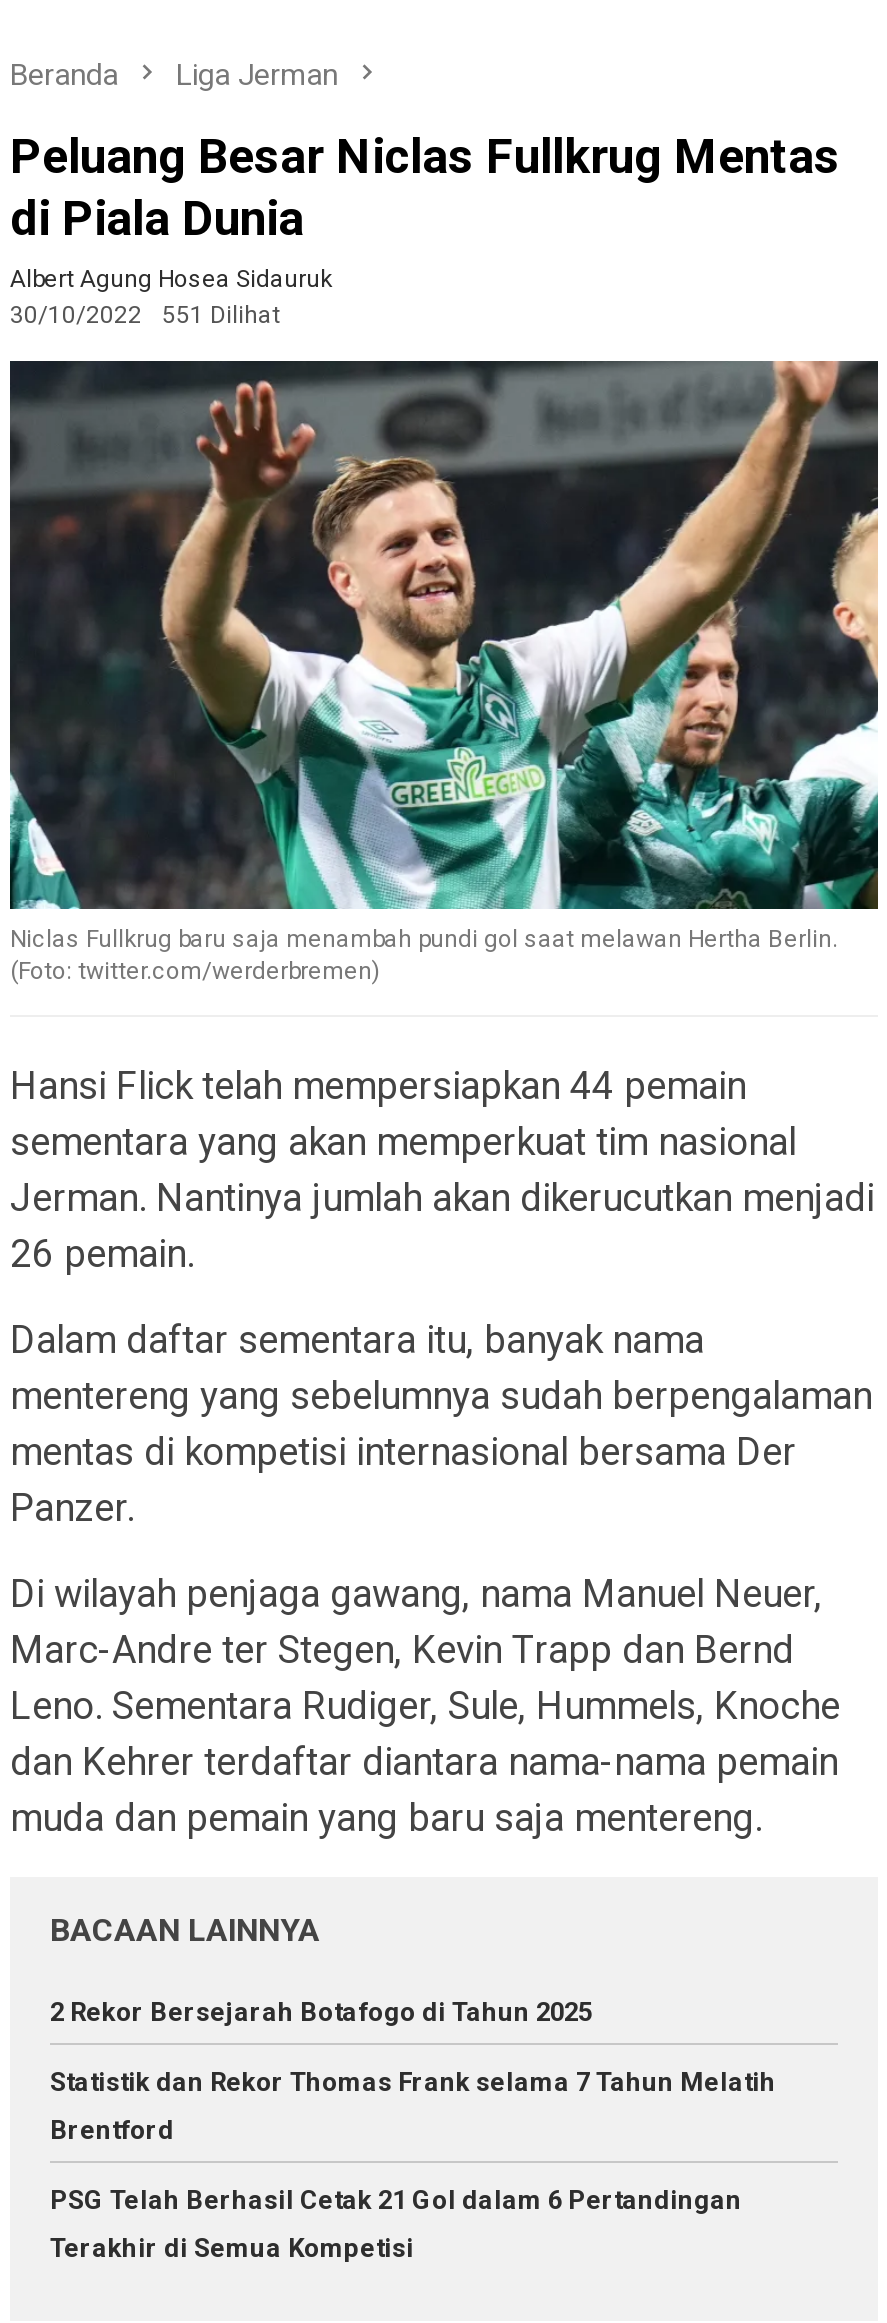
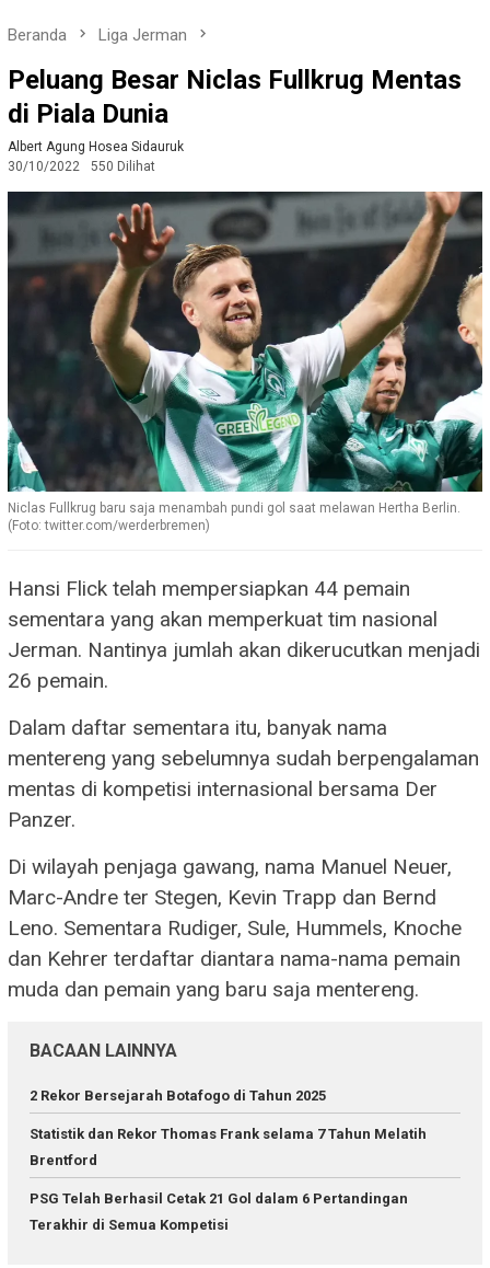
- 30/10/2022 551 Dilihat
+ 30/10/2022 550 Dilihat
